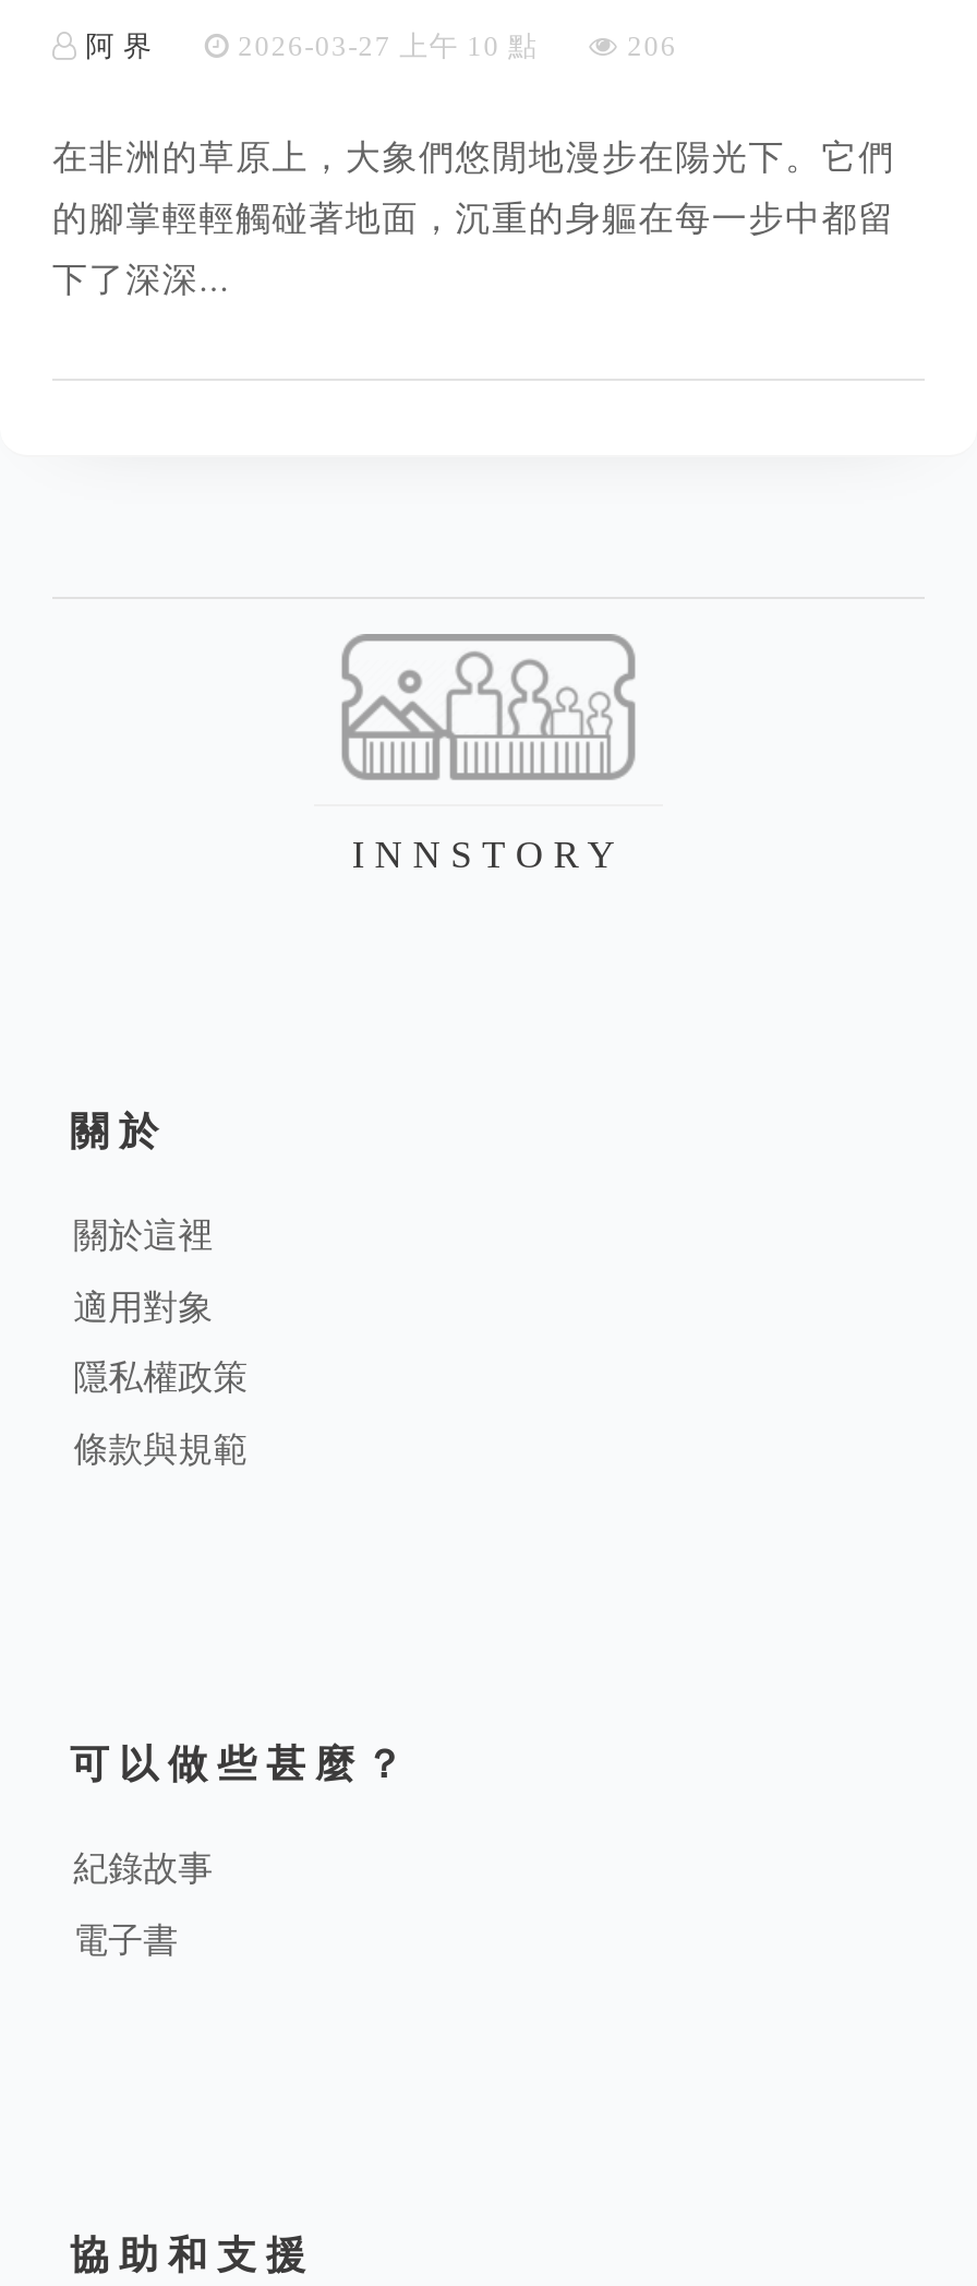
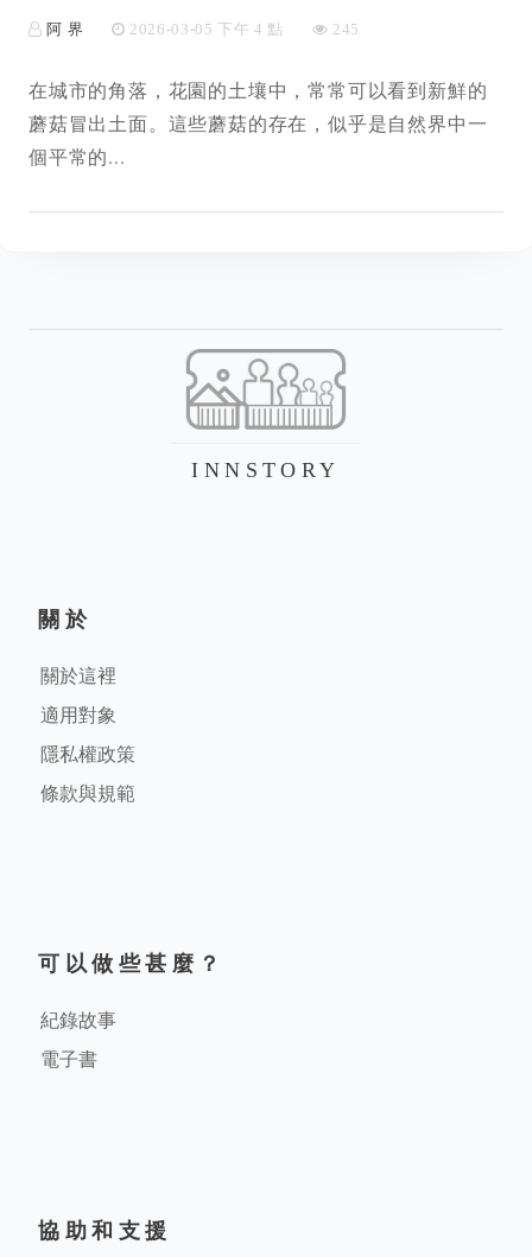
- 2026-03-27 上午 10 點
- 206
+ 2026-03-05 下午 4 點
+ 245

- 在非洲的草原上，大象們悠閒地漫步在陽光下。它們
- 的腳掌輕輕觸碰著地面，沉重的身軀在每一步中都留
- 下了深深...
+ 在城市的角落，花園的土壤中，常常可以看到新鮮的
+ 蘑菇冒出土面。這些蘑菇的存在，似乎是自然界中一
+ 個平常的...
